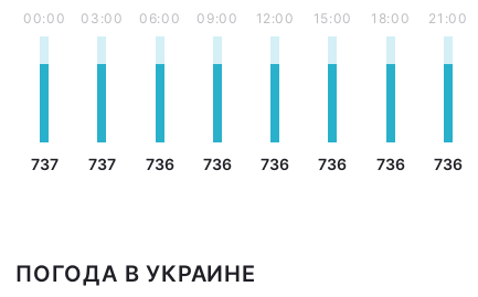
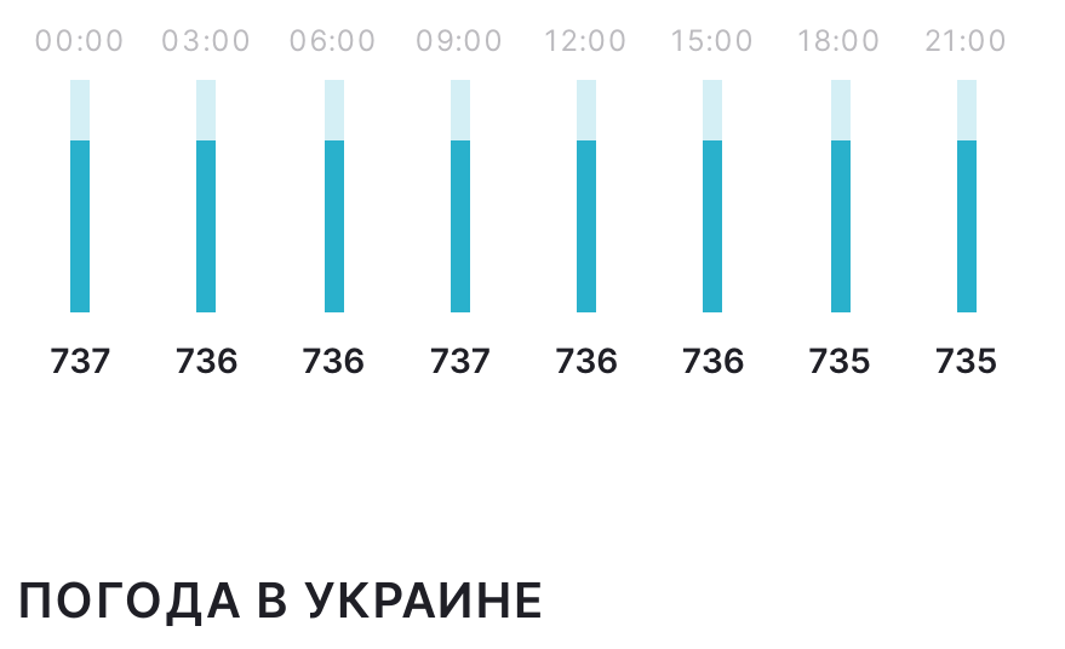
- 737
+ 736

- 736
+ 737

- 736
+ 735

- 736
+ 735
